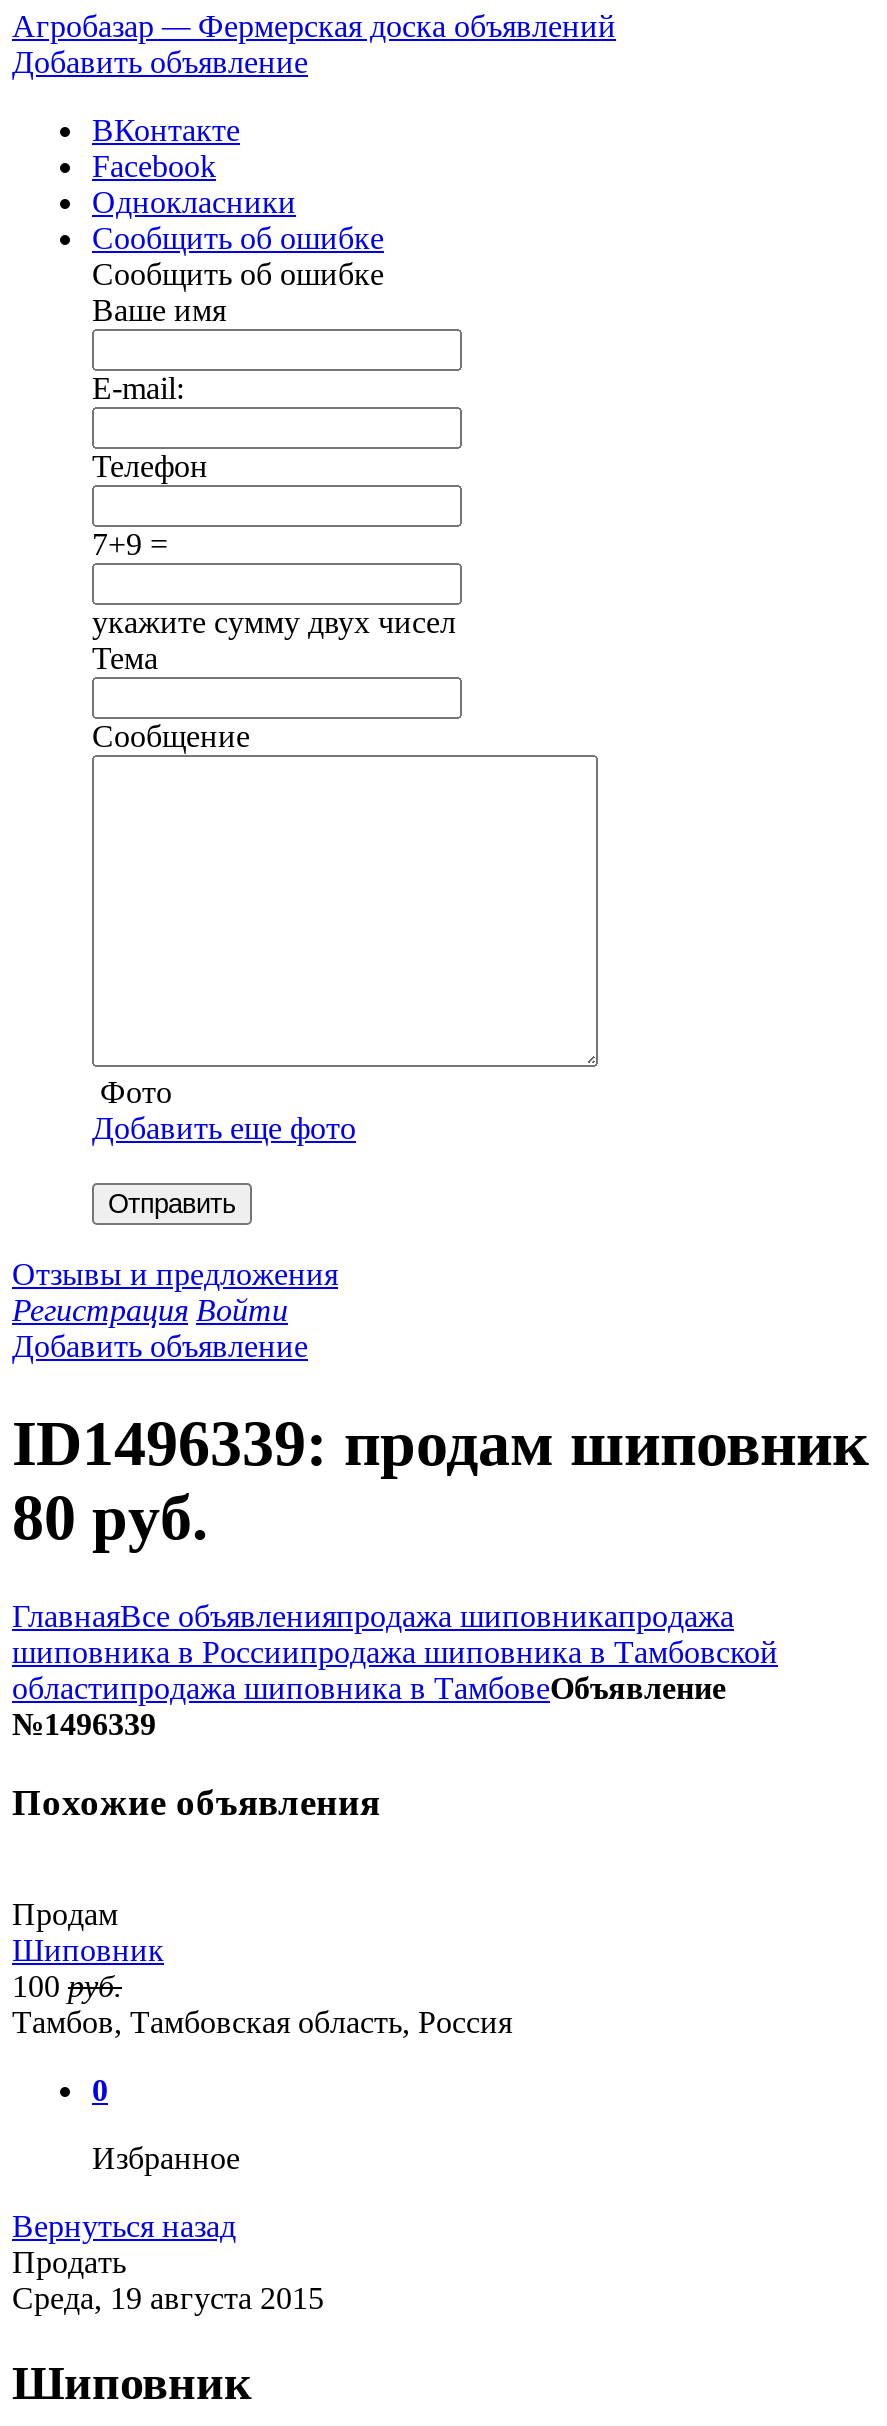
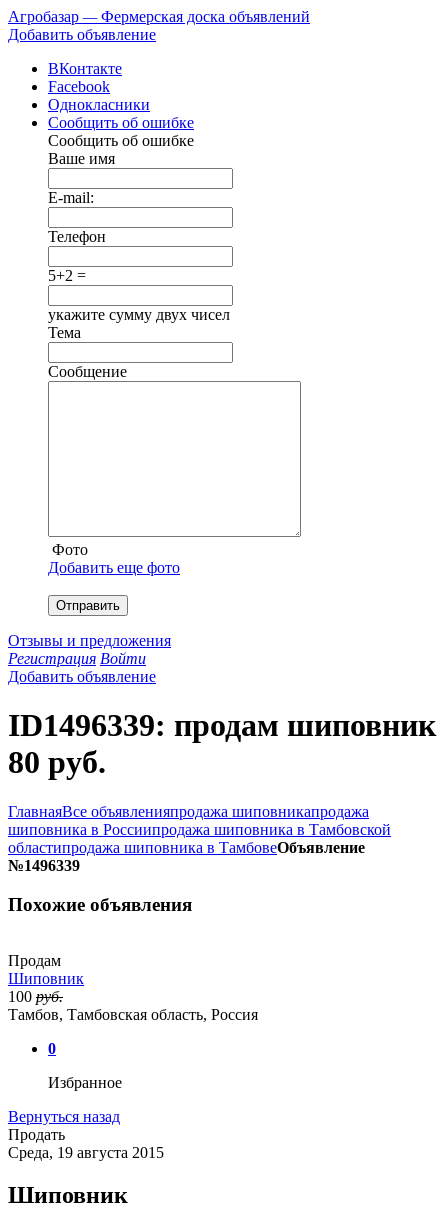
- 7+9 =
+ 5+2 =
